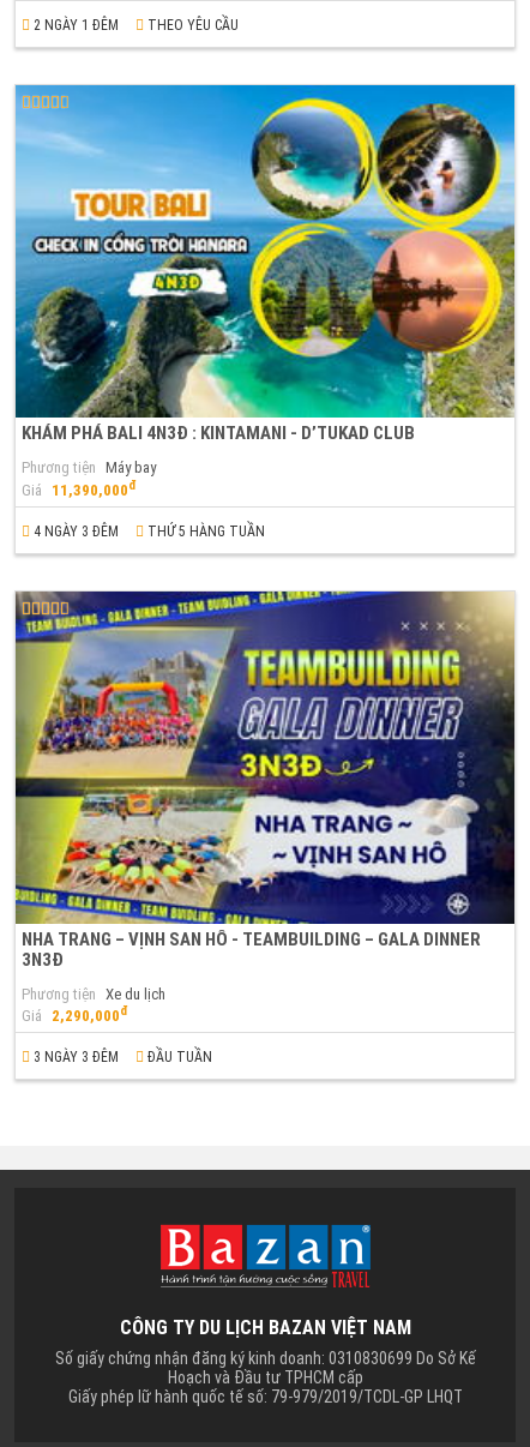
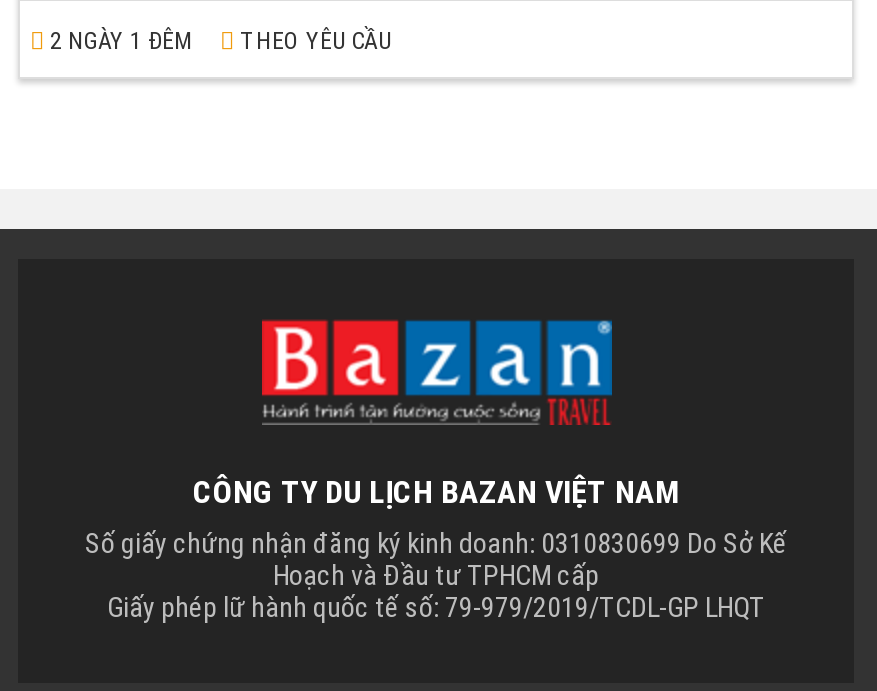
- [image]
- KHÁM PHÁ BALI 4N3Đ : KINTAMANI - D’TUKAD CLUB
- Phương tiện Máy bay
- Giá 11,390,000đ
- 4 NGÀY 3 ĐÊM
- THỨ 5 HÀNG TUẦN

- [image]
- NHA TRANG – VỊNH SAN HÔ - TEAMBUILDING – GALA DINNER
- 3N3Đ
- Phương tiện Xe du lịch
- Giá 2,290,000đ
- 3 NGÀY 3 ĐÊM
- ĐẦU TUẦN
